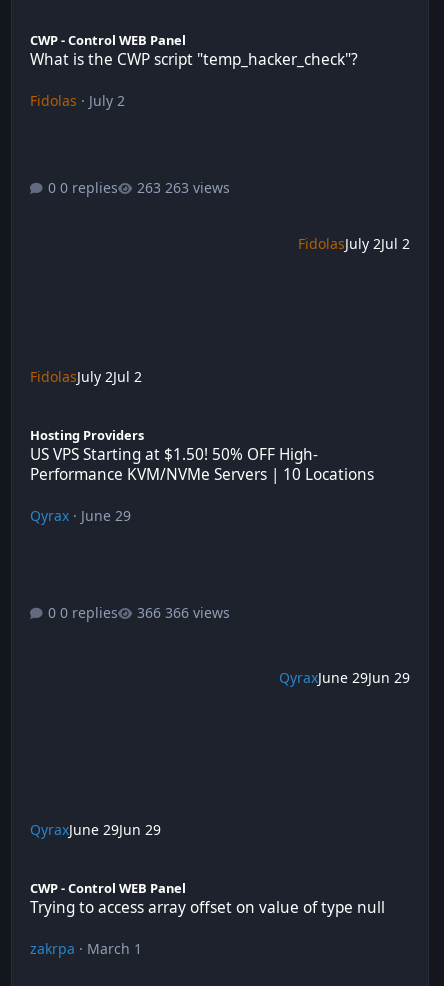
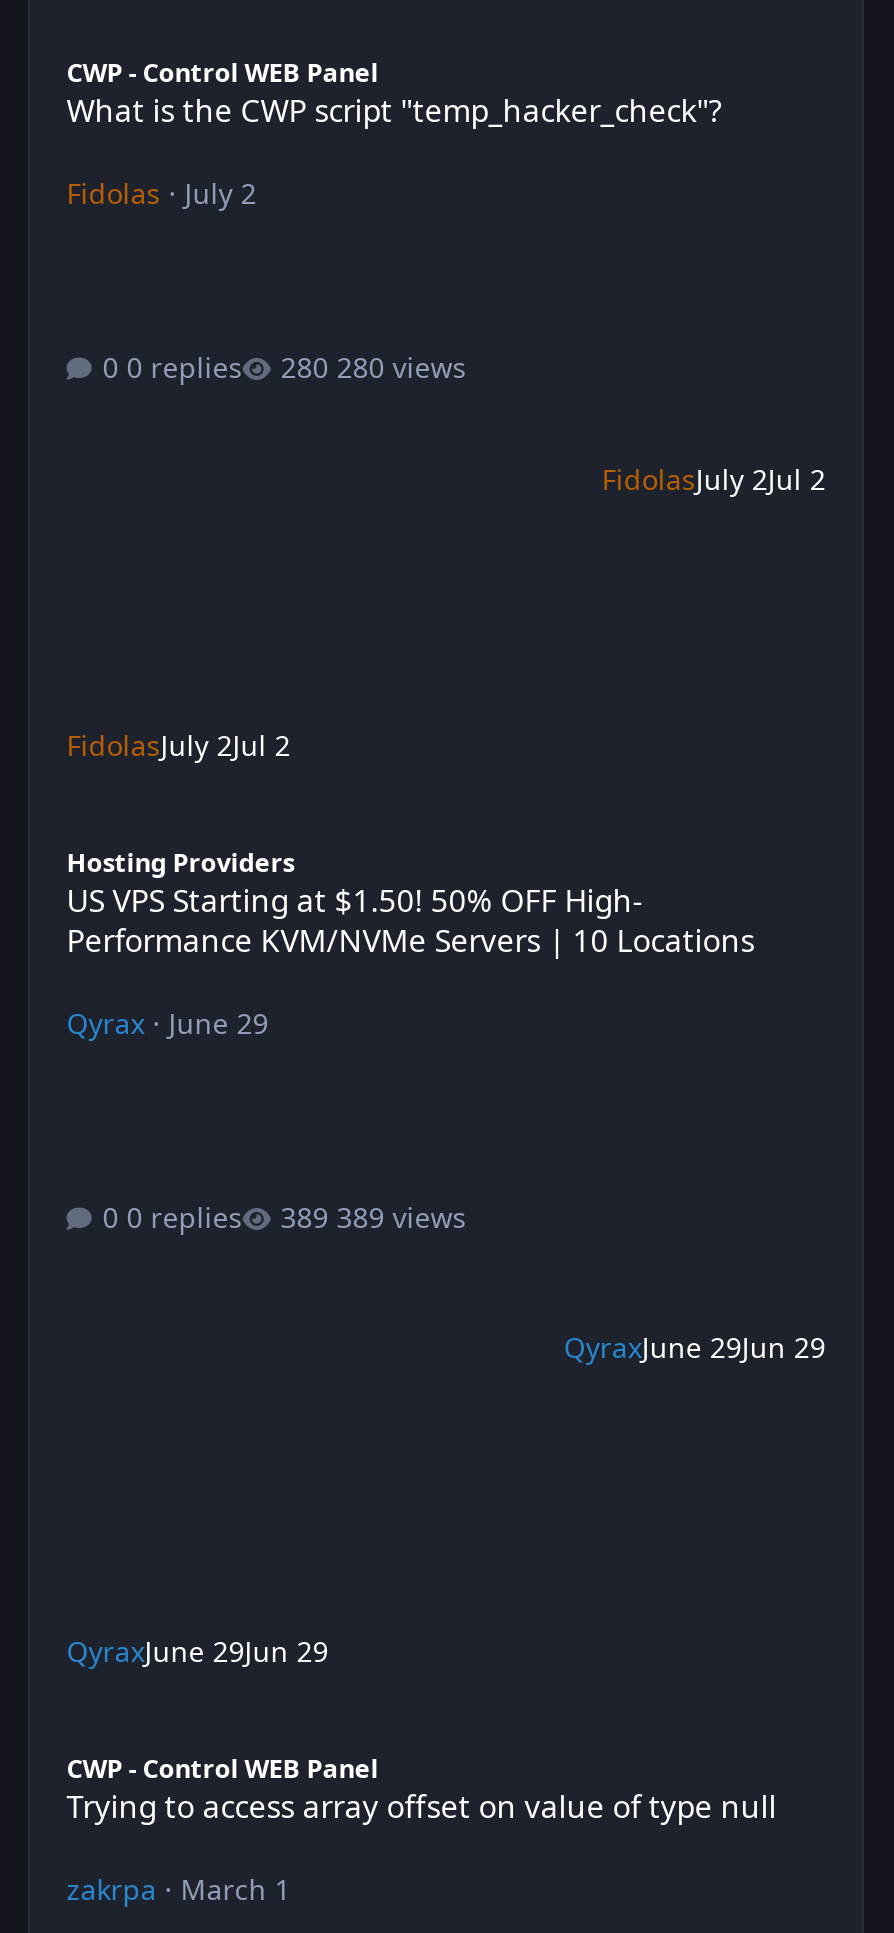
- 263 views
+ 280 views

- 366 views
+ 389 views
